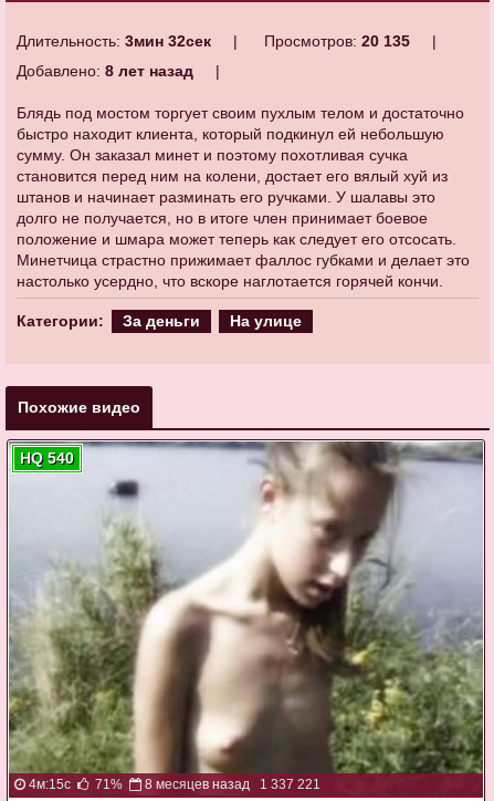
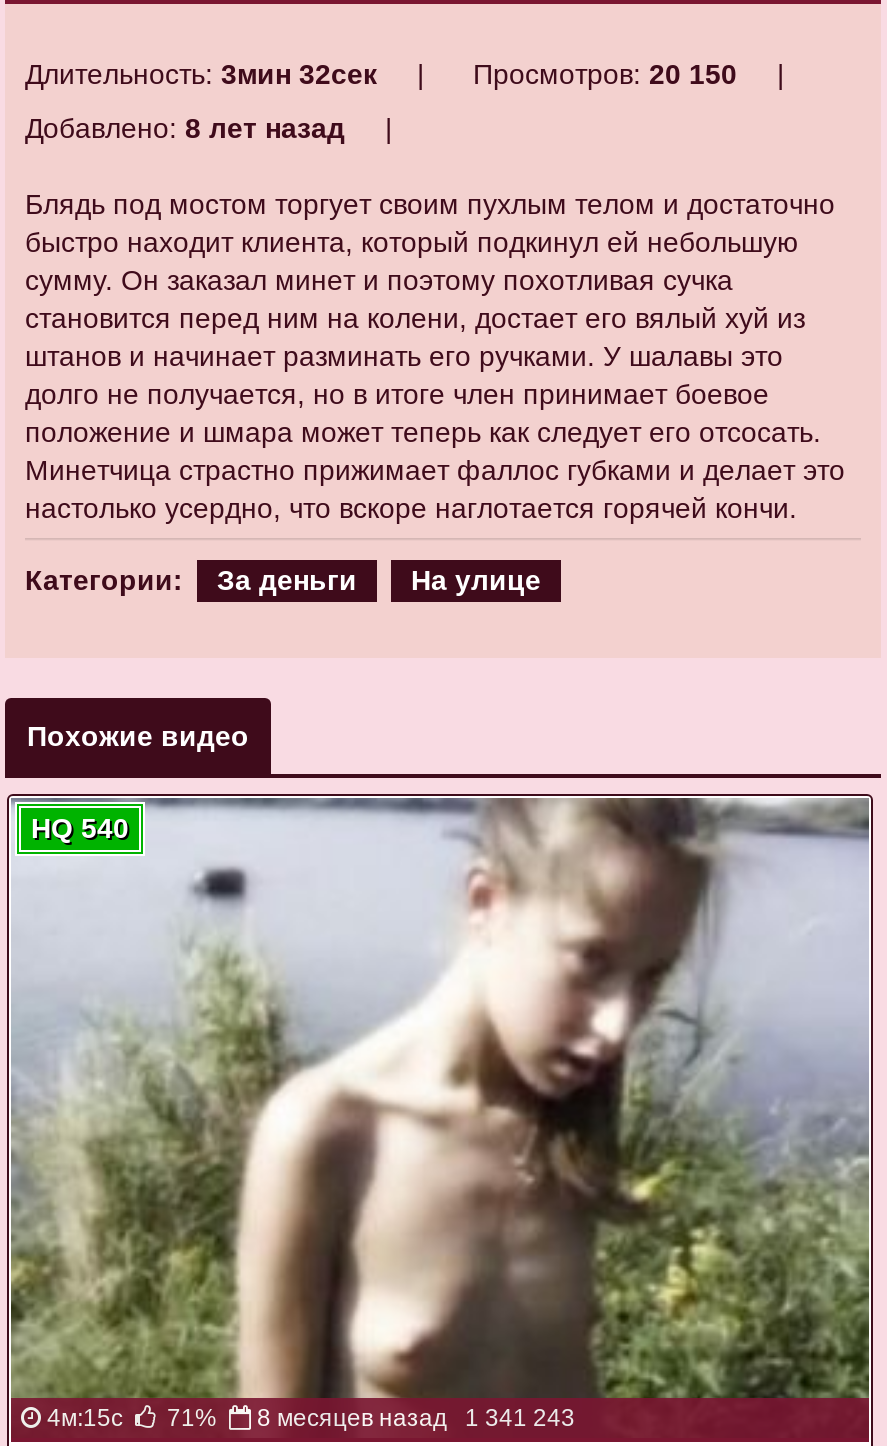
- Просмотров: 20 135
+ Просмотров: 20 150

- 8 месяцев назад 1 337 221
+ 8 месяцев назад 1 341 243
